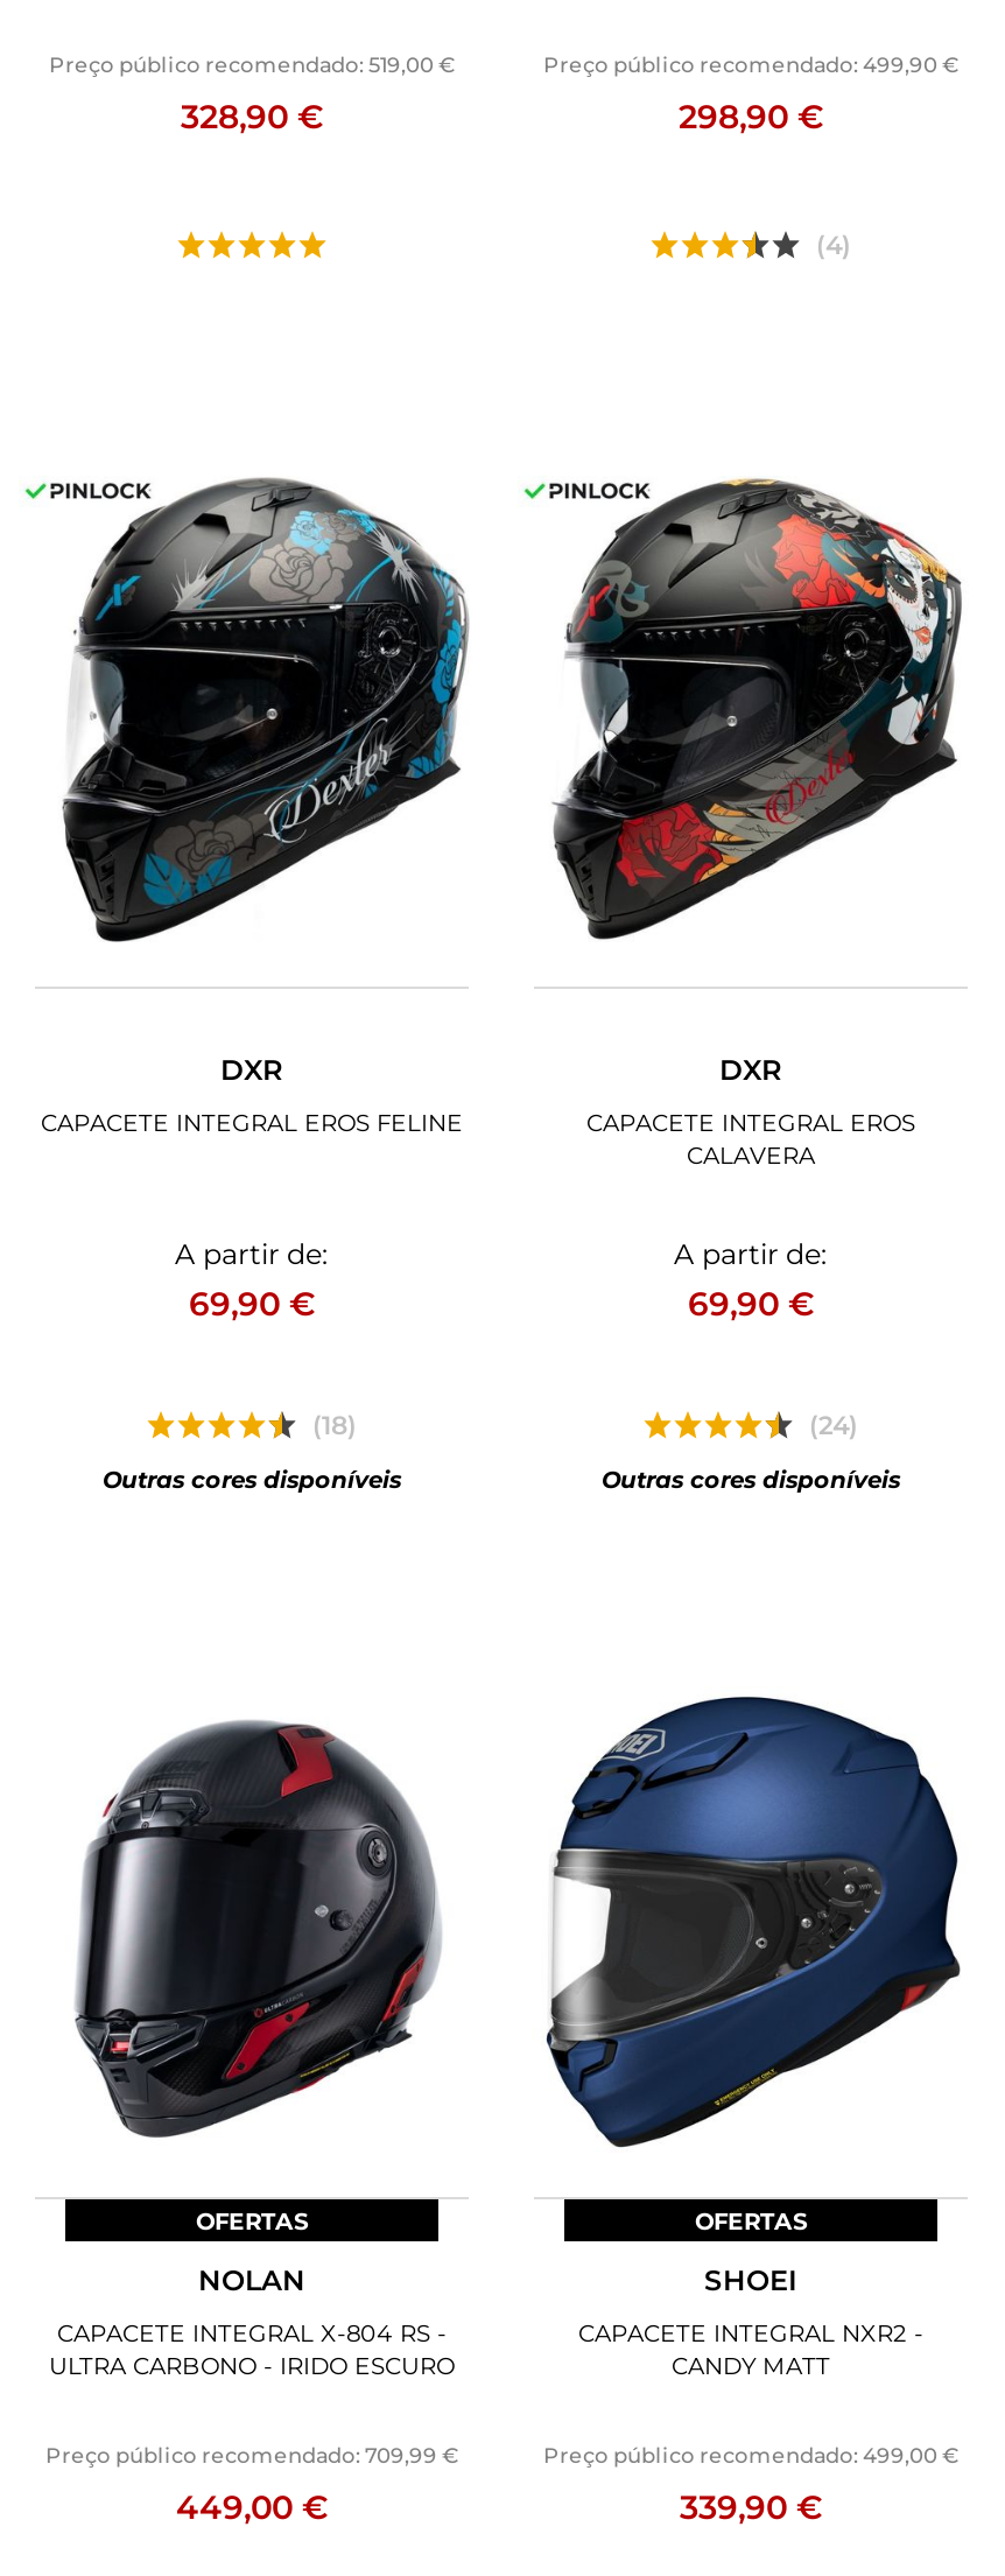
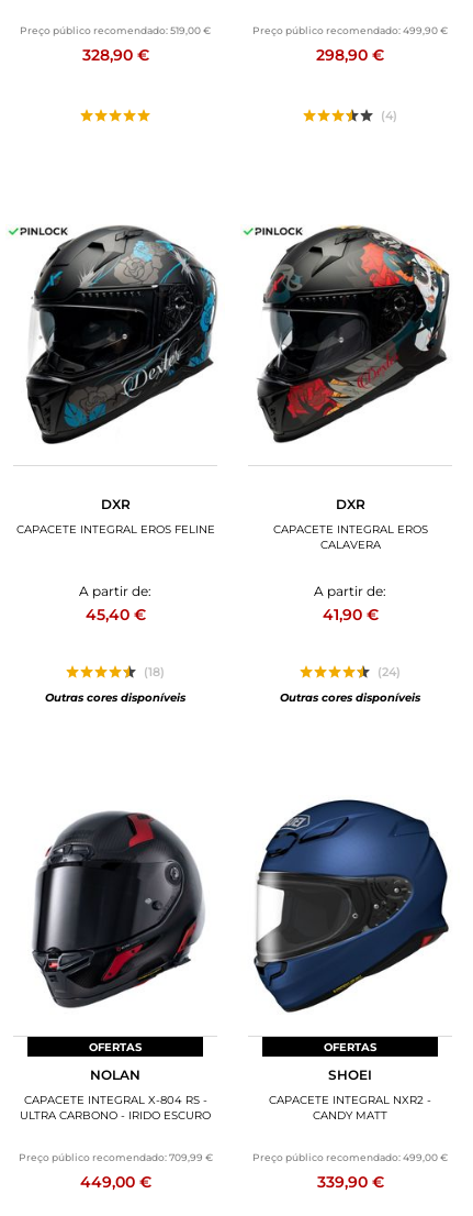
- 69,90 €
+ 45,40 €

- 69,90 €
+ 41,90 €
